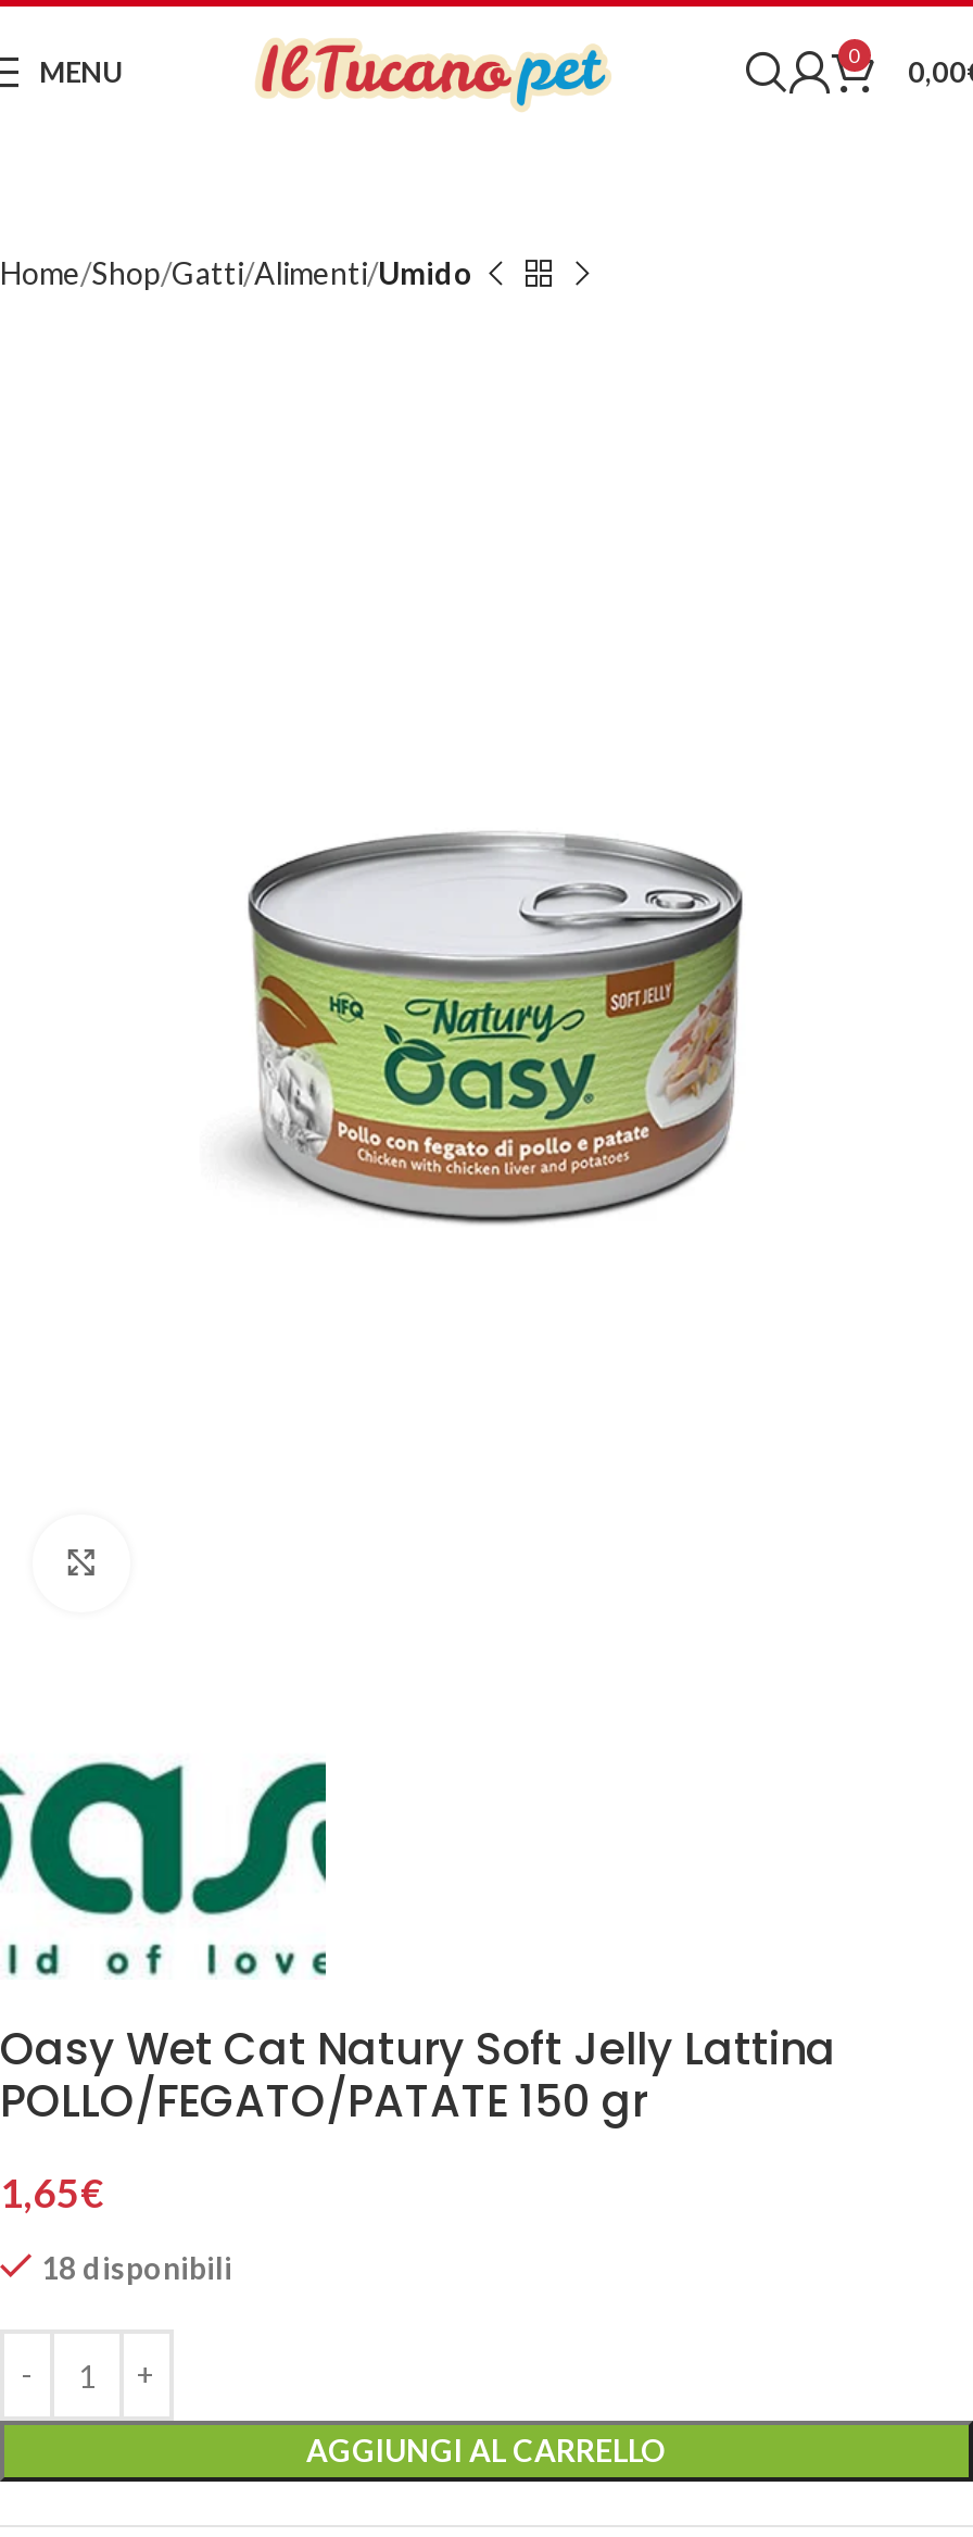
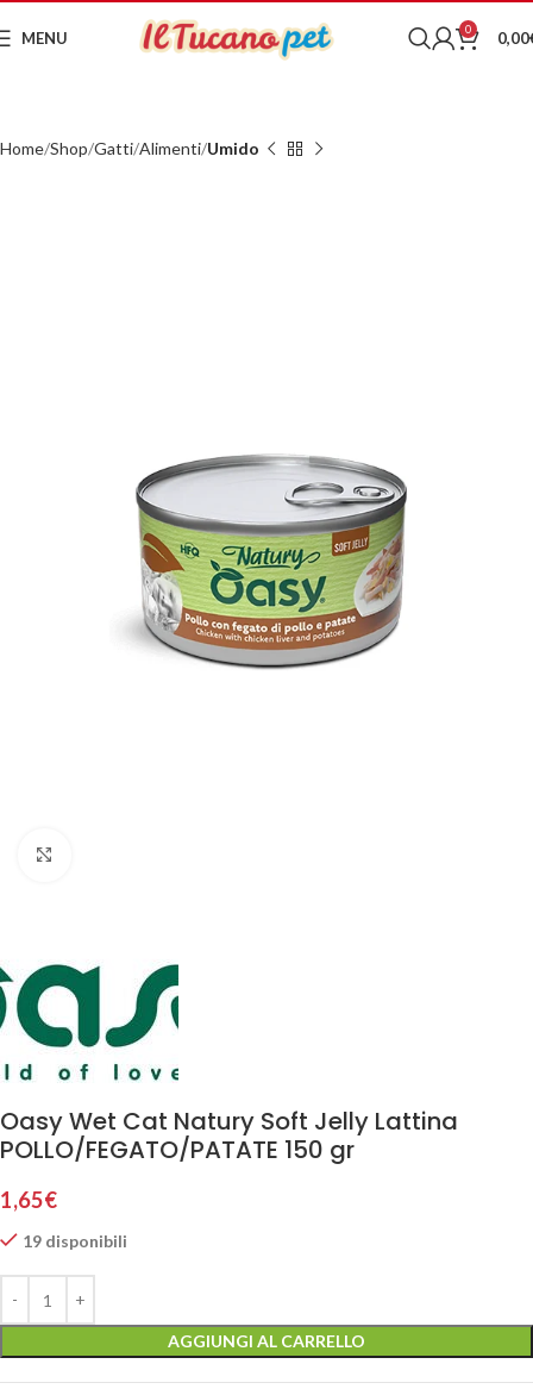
- 18 disponibili
+ 19 disponibili
